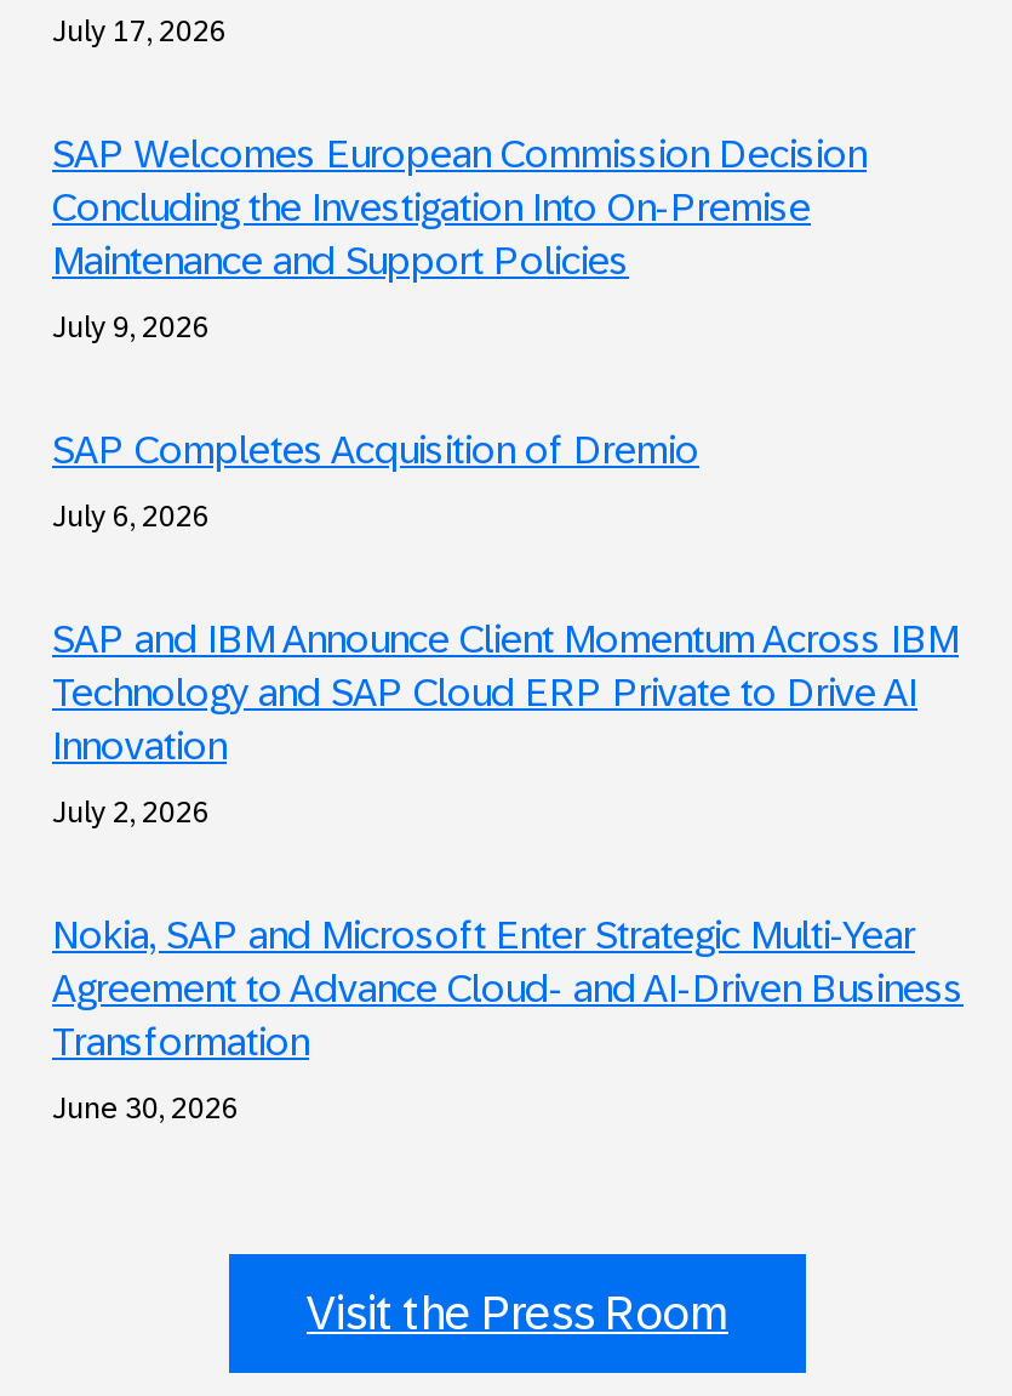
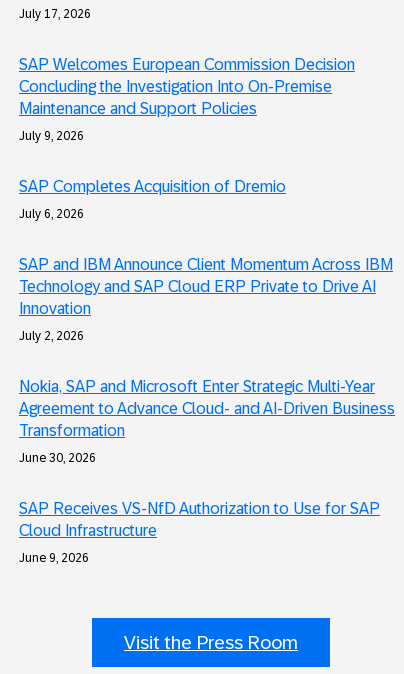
+ SAP Receives VS-NfD Authorization to Use for SAP
+ Cloud Infrastructure
+ June 9, 2026
